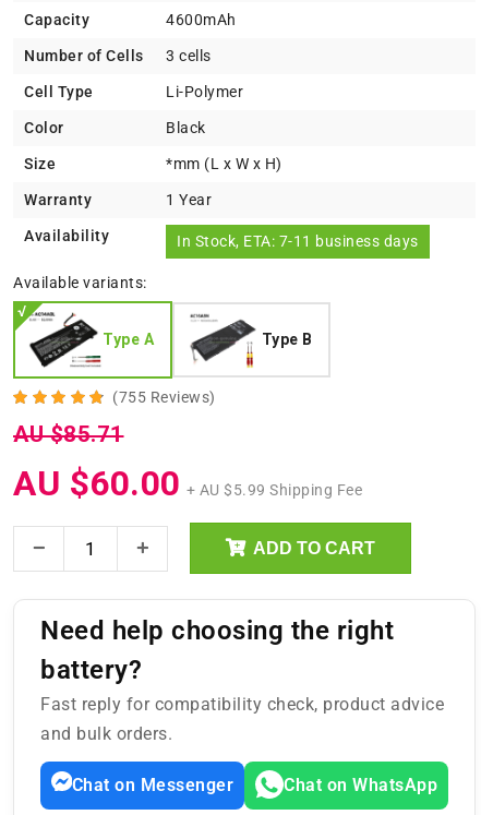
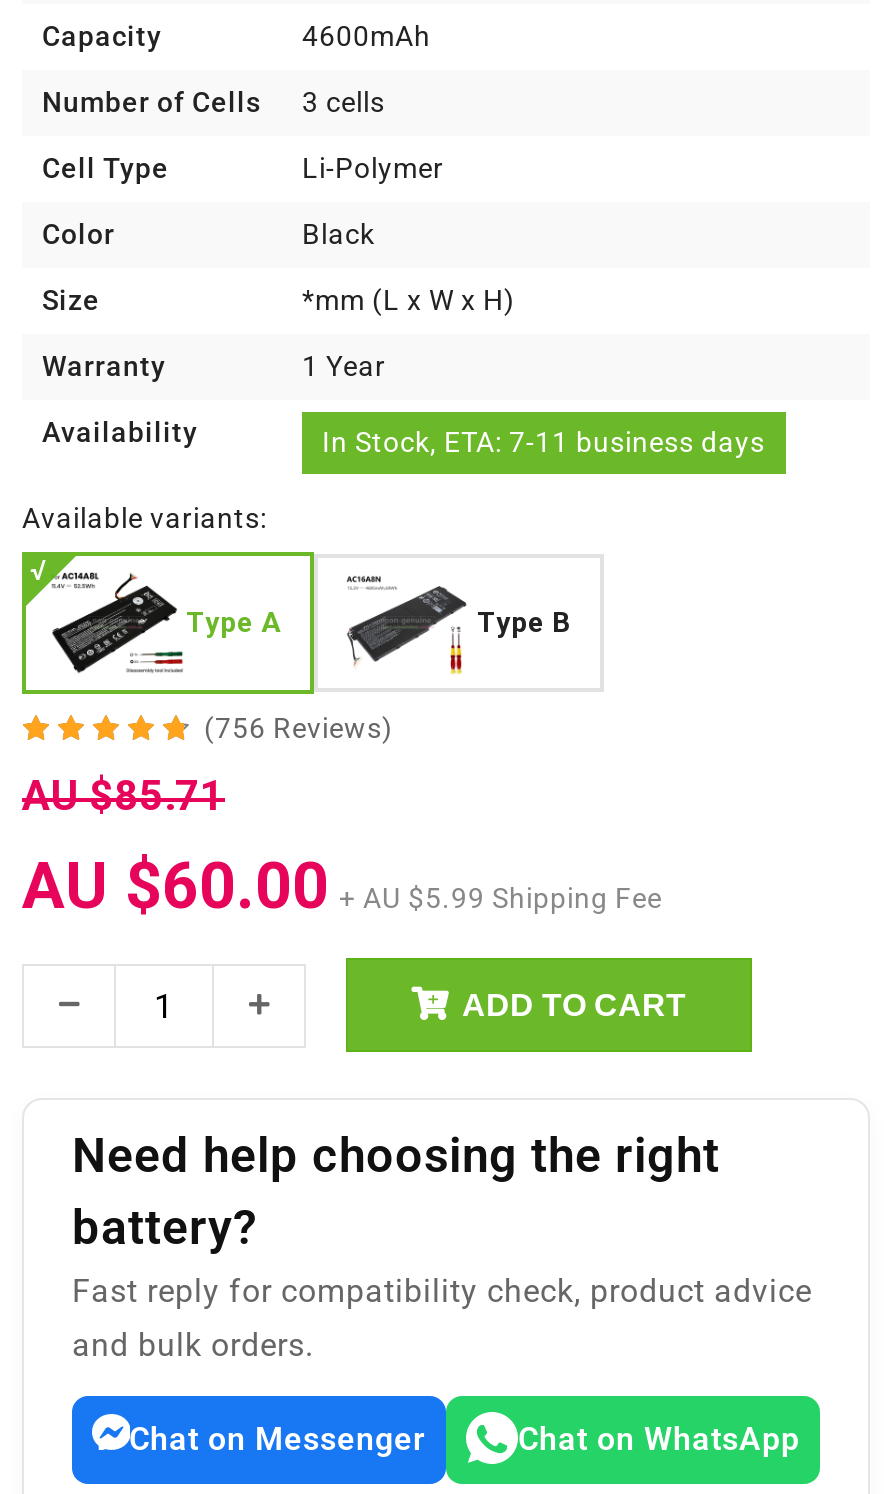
- (755 Reviews)
+ (756 Reviews)
